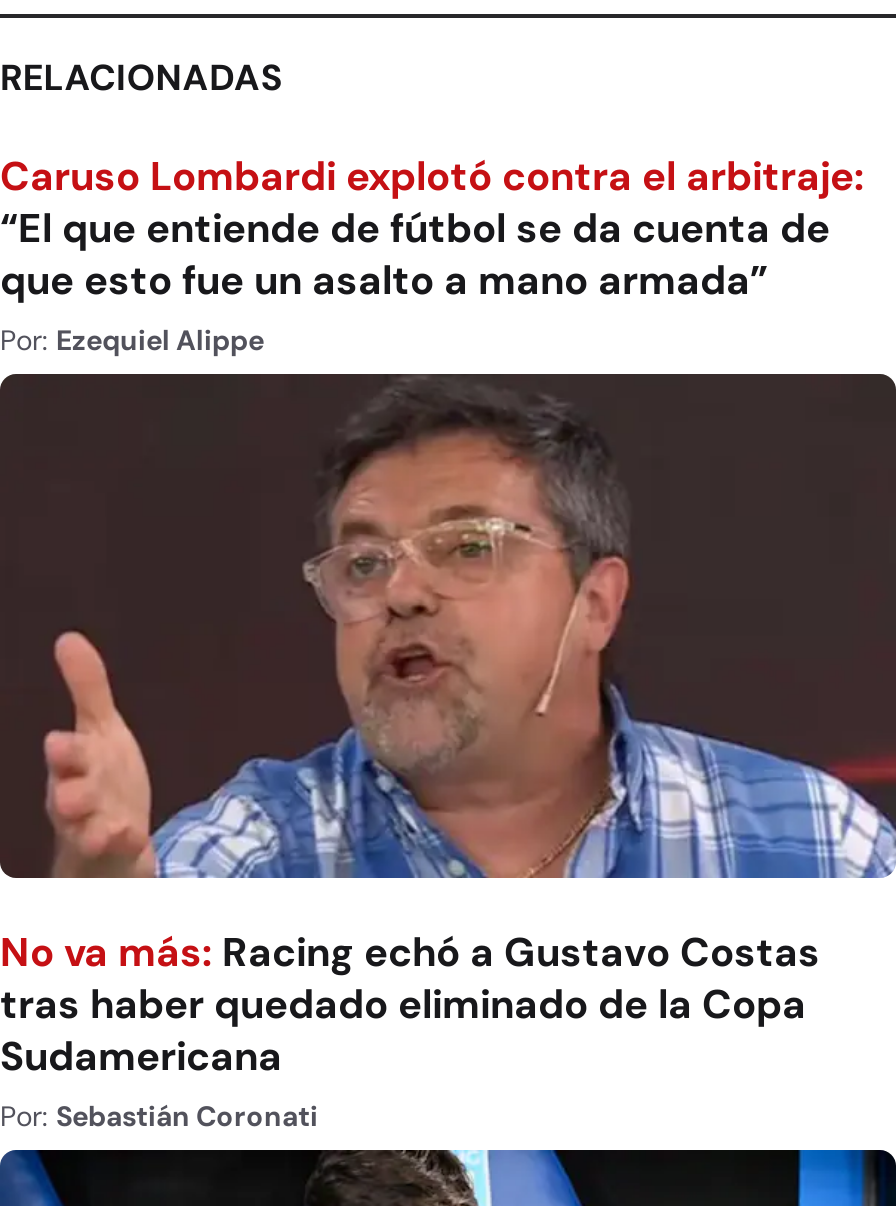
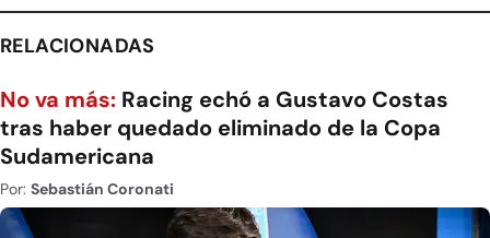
- Caruso Lombardi explotó contra el arbitraje:
- “El que entiende de fútbol se da cuenta de
- que esto fue un asalto a mano armada”
- Por: Ezequiel Alippe

- [image]
